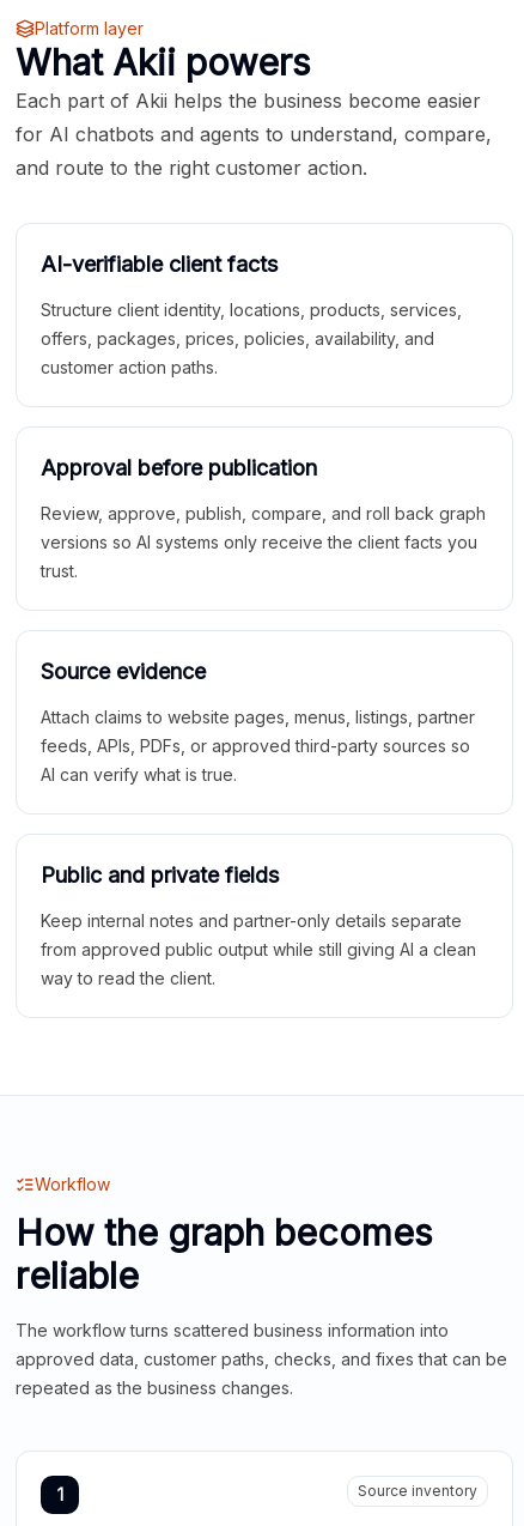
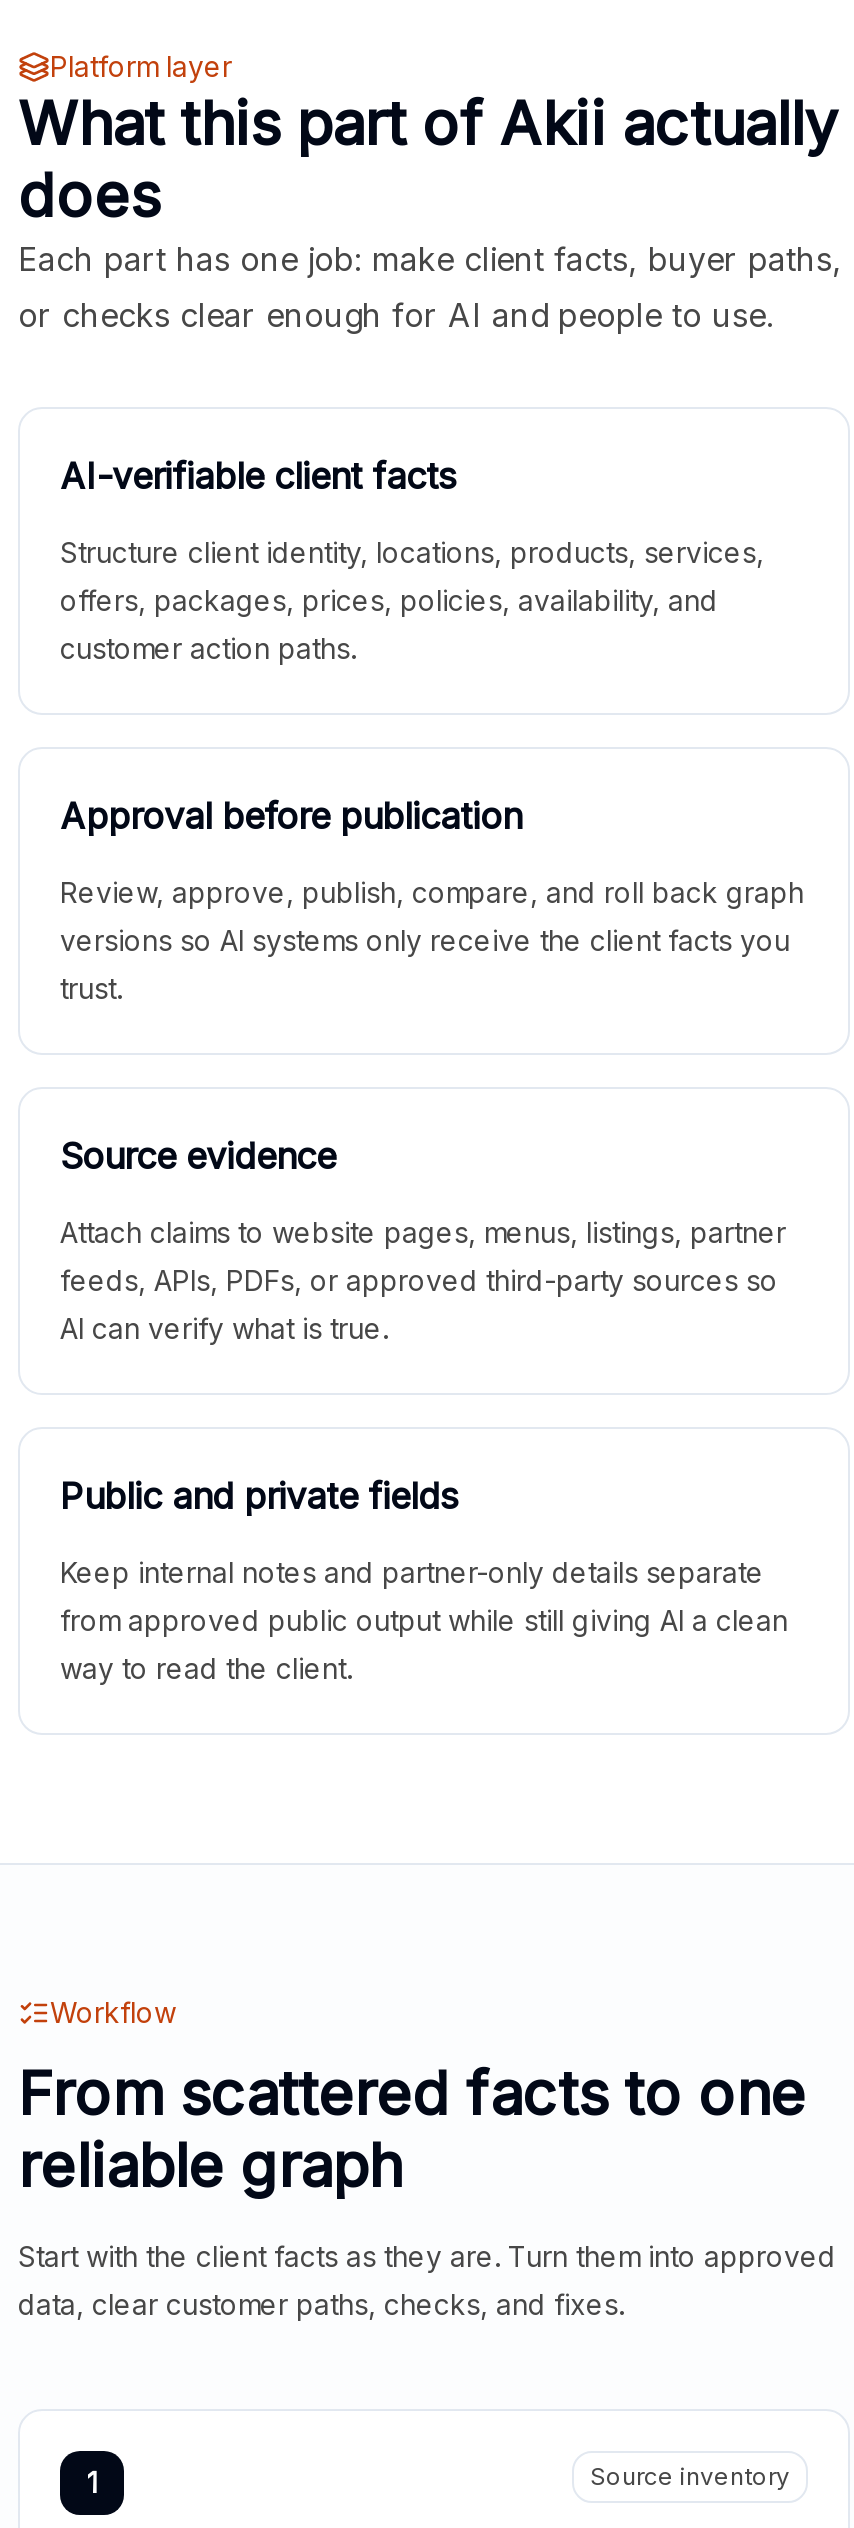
- What Akii powers
- Each part of Akii helps the business become easier
- for AI chatbots and agents to understand, compare,
- and route to the right customer action.
+ What this part of Akii actually
+ does
+ Each part has one job: make client facts, buyer paths,
+ or checks clear enough for AI and people to use.

- How the graph becomes
- reliable
+ From scattered facts to one
+ reliable graph

- The workflow turns scattered business information into
- approved data, customer paths, checks, and fixes that can be
- repeated as the business changes.
+ Start with the client facts as they are. Turn them into approved
+ data, clear customer paths, checks, and fixes.
